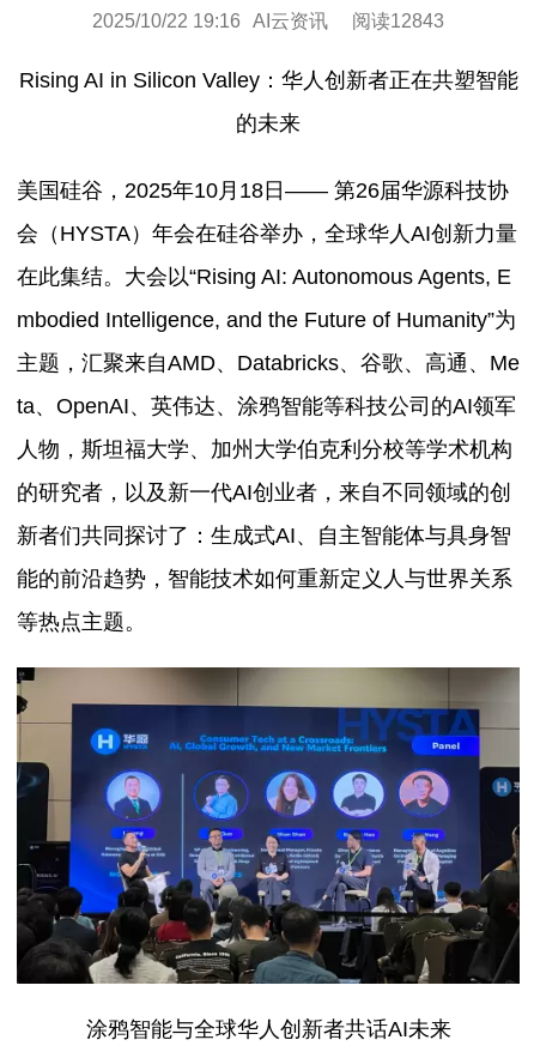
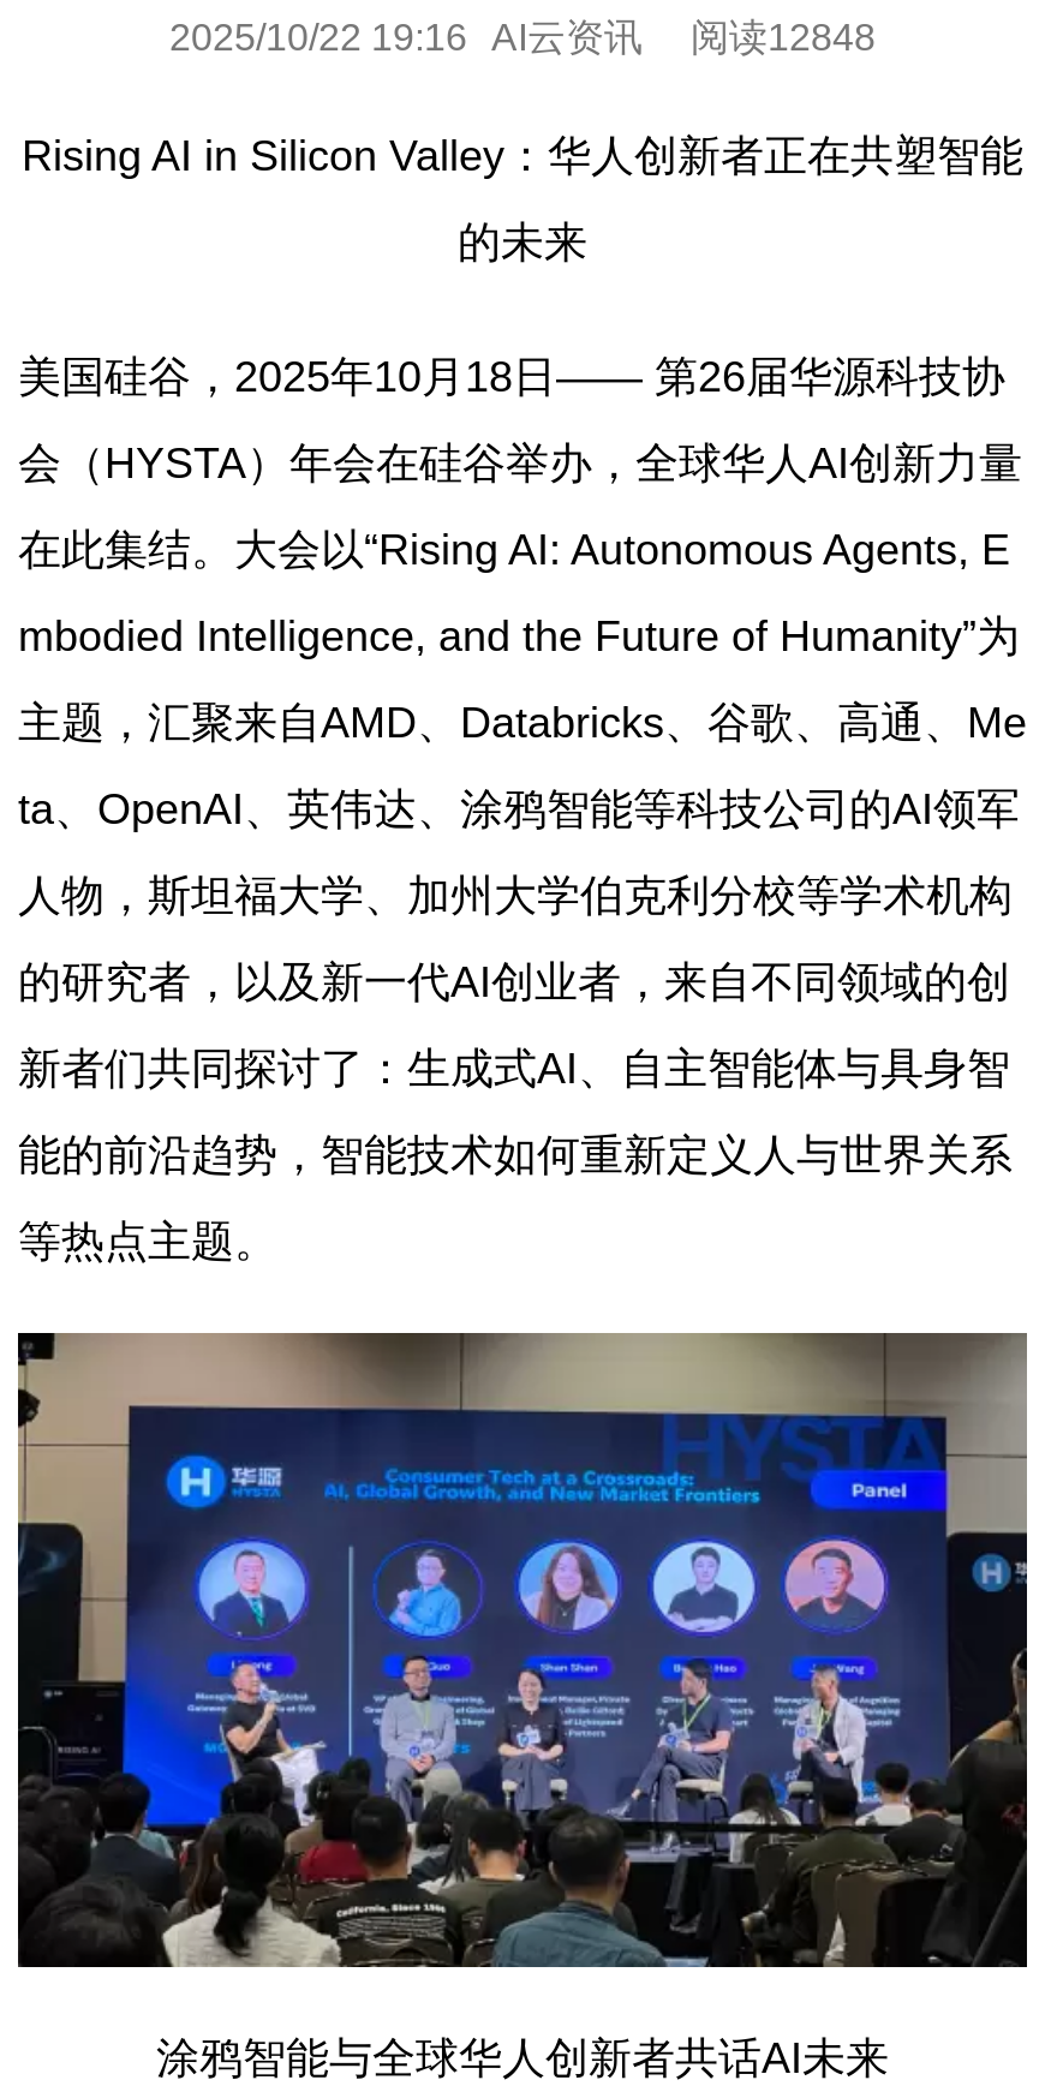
- 12843
+ 12848
